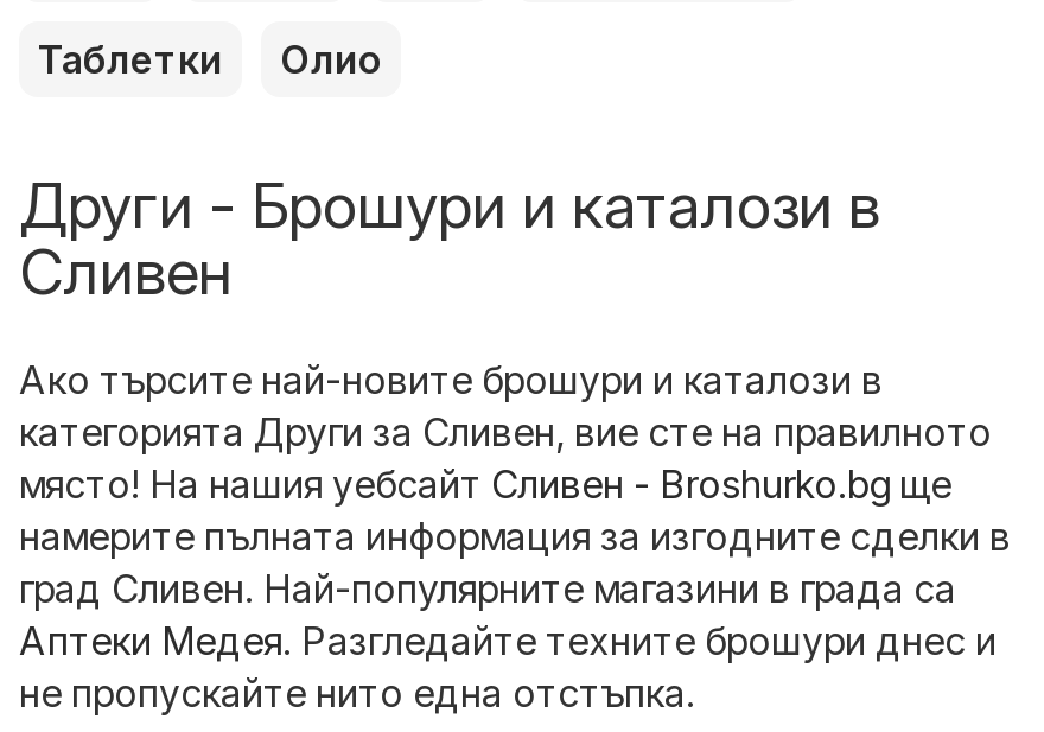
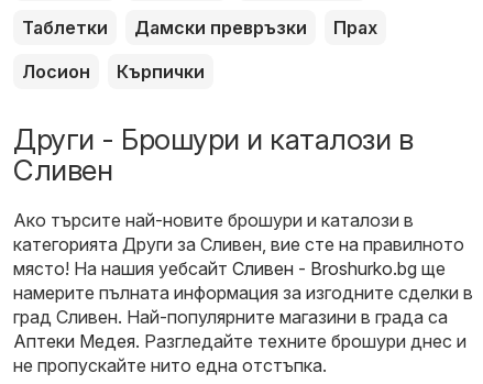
- Олио
+ Дамски превръзки
+ Прах
+ Лосион
+ Кърпички
